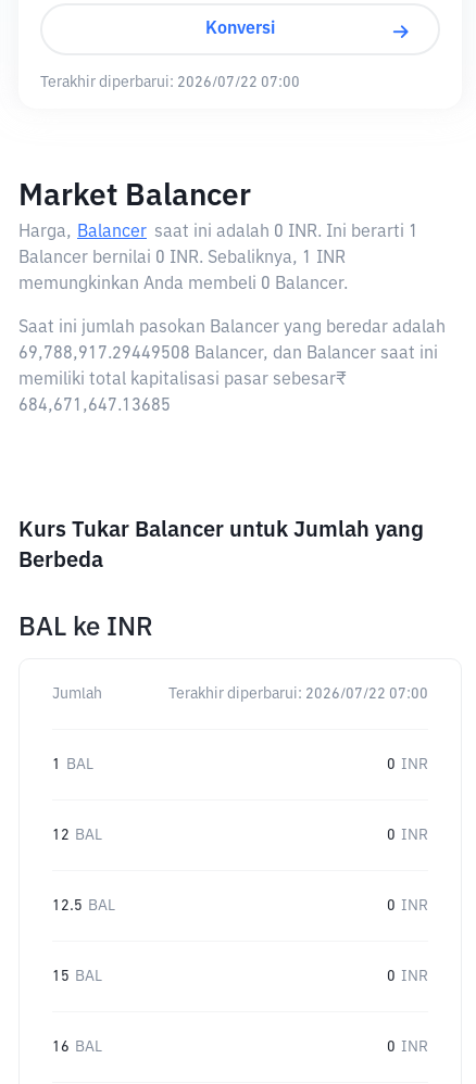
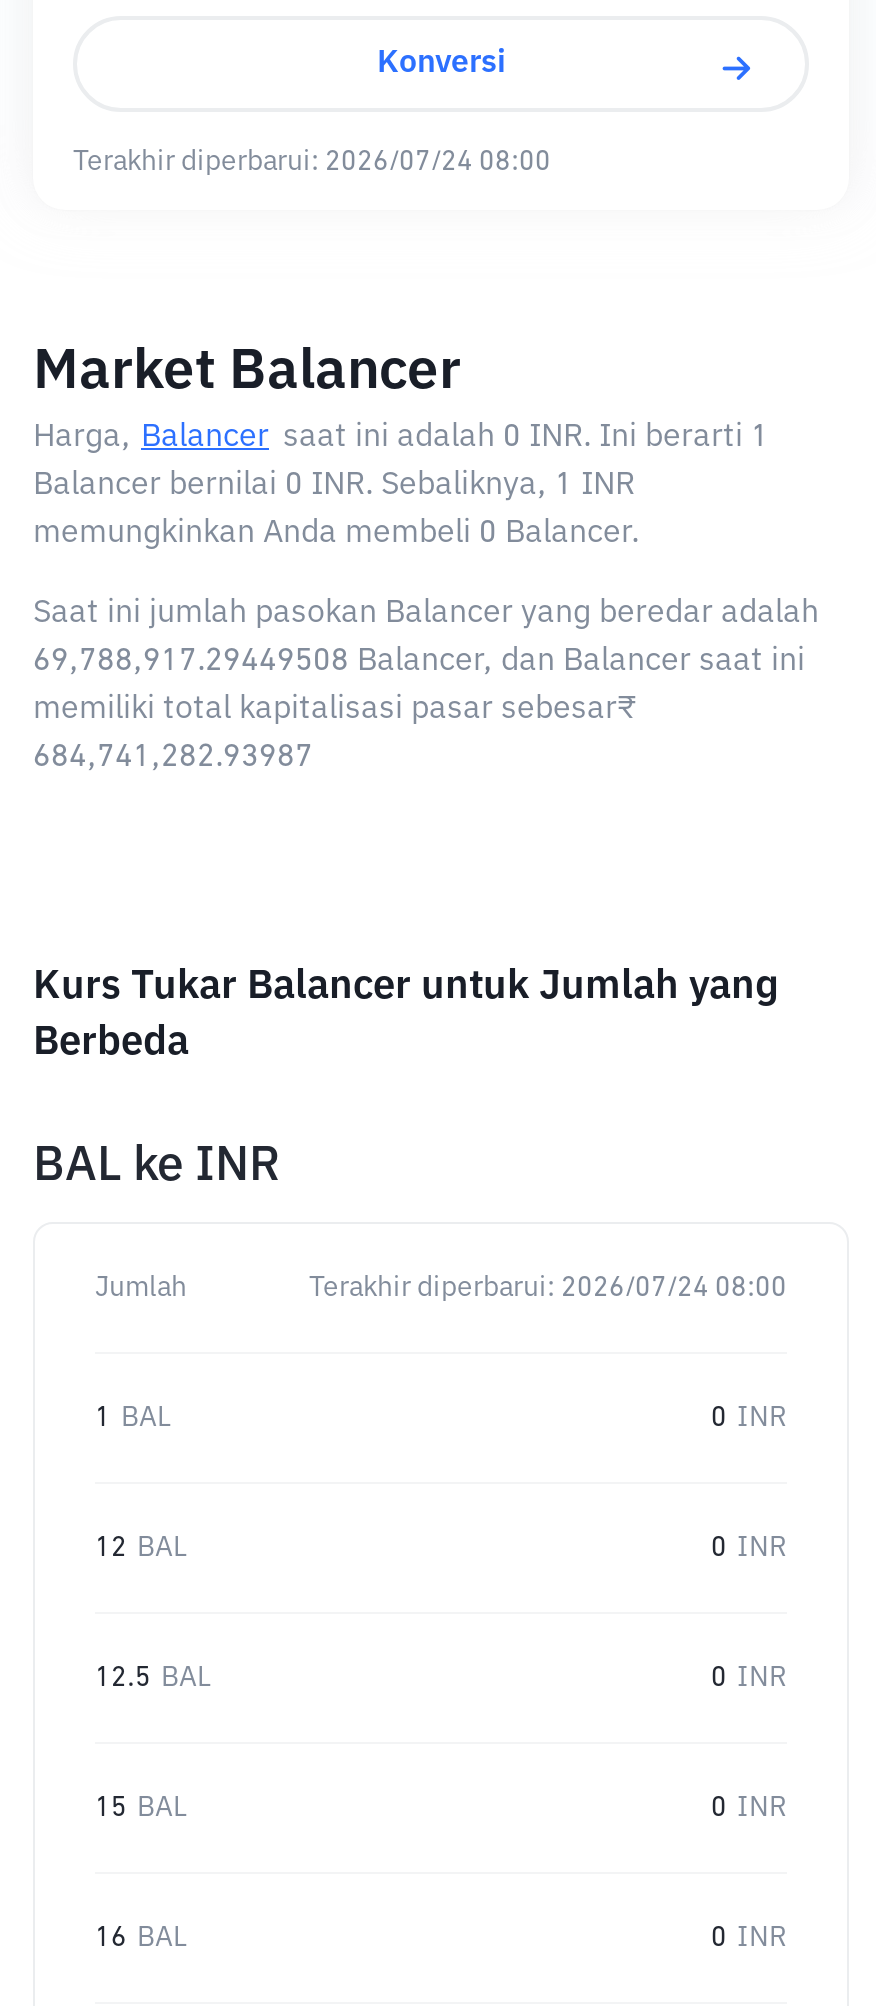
- Terakhir diperbarui: 2026/07/22 07:00
+ Terakhir diperbarui: 2026/07/24 08:00

- 684,671,647.13685
+ 684,741,282.93987

- Terakhir diperbarui: 2026/07/22 07:00
+ Terakhir diperbarui: 2026/07/24 08:00
